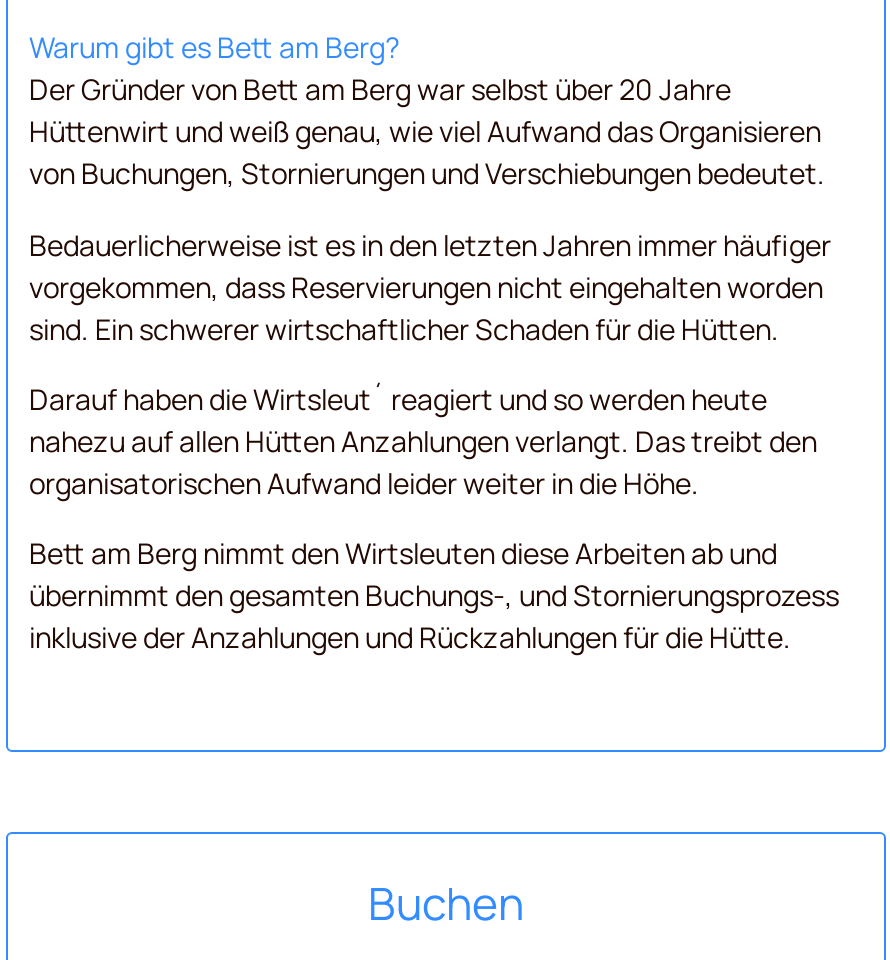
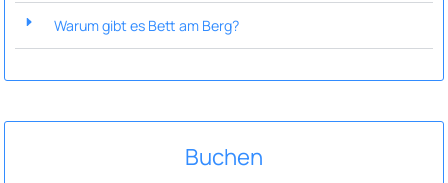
- Der Gründer von Bett am Berg war selbst über 20 Jahre
- Hüttenwirt und weiß genau, wie viel Aufwand das Organisieren
- von Buchungen, Stornierungen und Verschiebungen bedeutet.
- Bedauerlicherweise ist es in den letzten Jahren immer häufiger
- vorgekommen, dass Reservierungen nicht eingehalten worden
- sind. Ein schwerer wirtschaftlicher Schaden für die Hütten.
- Darauf haben die Wirtsleut´ reagiert und so werden heute
- nahezu auf allen Hütten Anzahlungen verlangt. Das treibt den
- organisatorischen Aufwand leider weiter in die Höhe.
- Bett am Berg nimmt den Wirtsleuten diese Arbeiten ab und
- übernimmt den gesamten Buchungs-, und Stornierungsprozess
- inklusive der Anzahlungen und Rückzahlungen für die Hütte.
